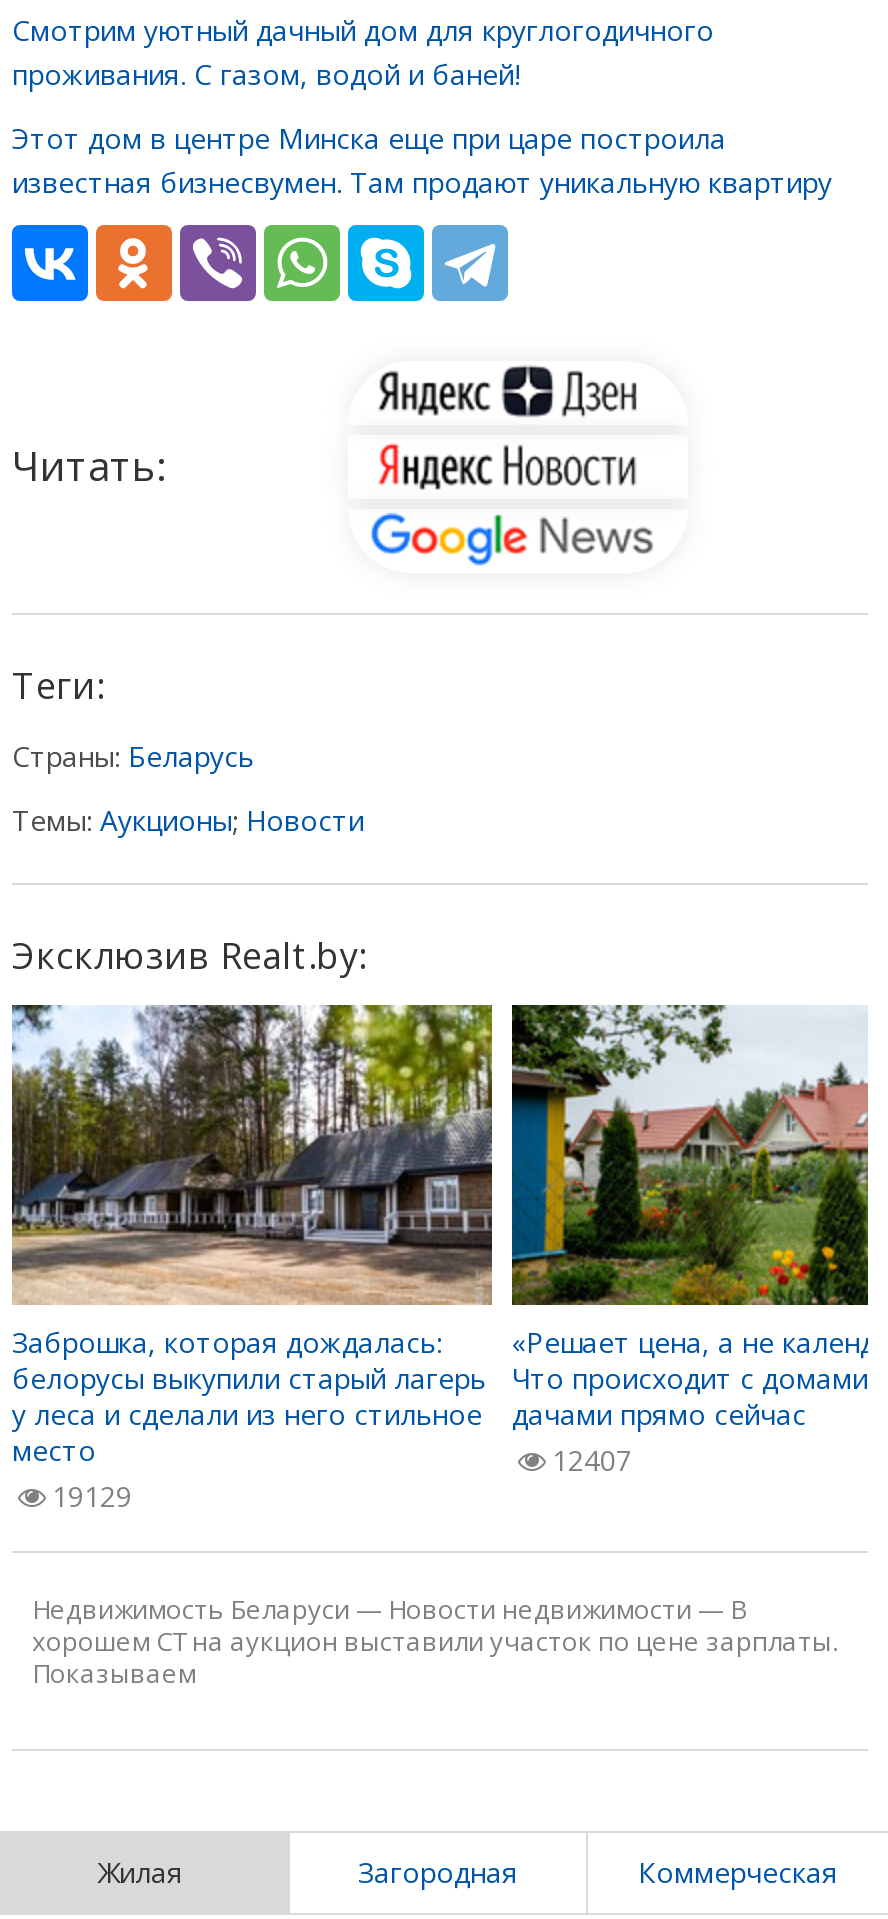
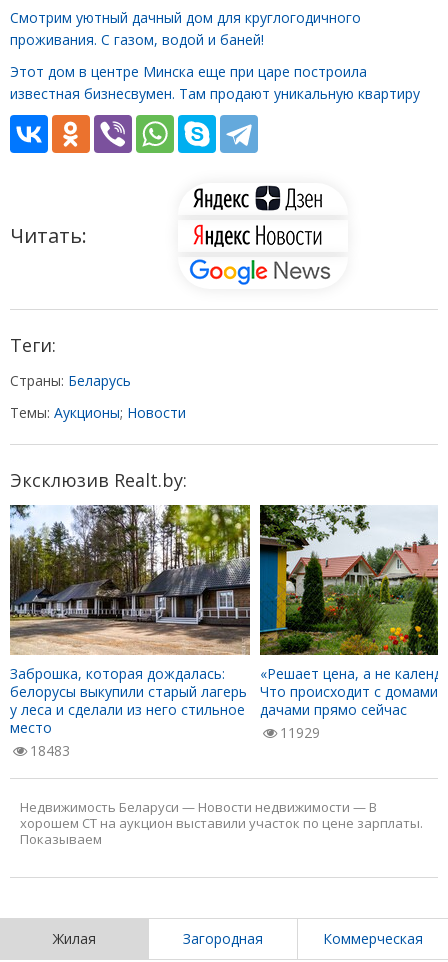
- 12407
+ 11929

- 19129
+ 18483
